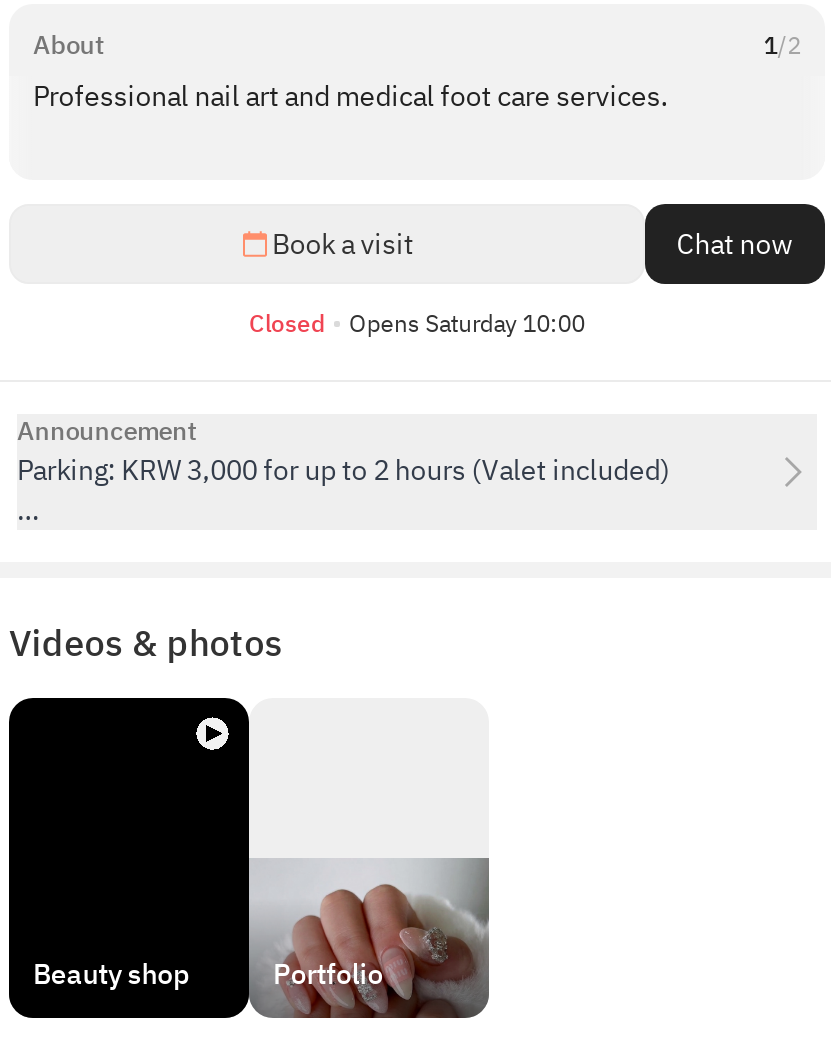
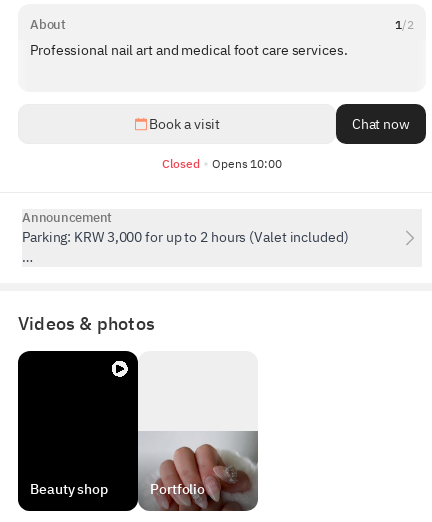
- Opens Saturday 10:00
+ Opens 10:00
